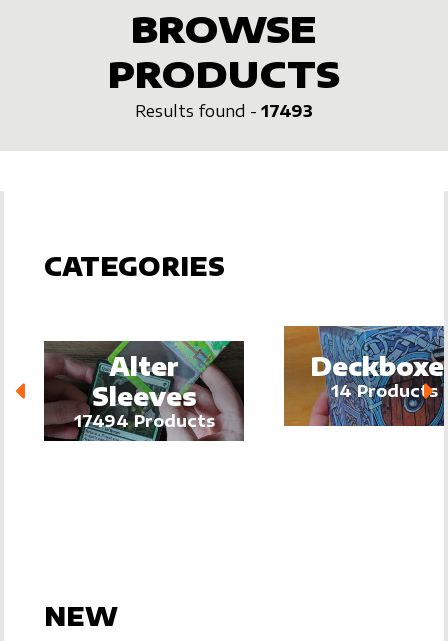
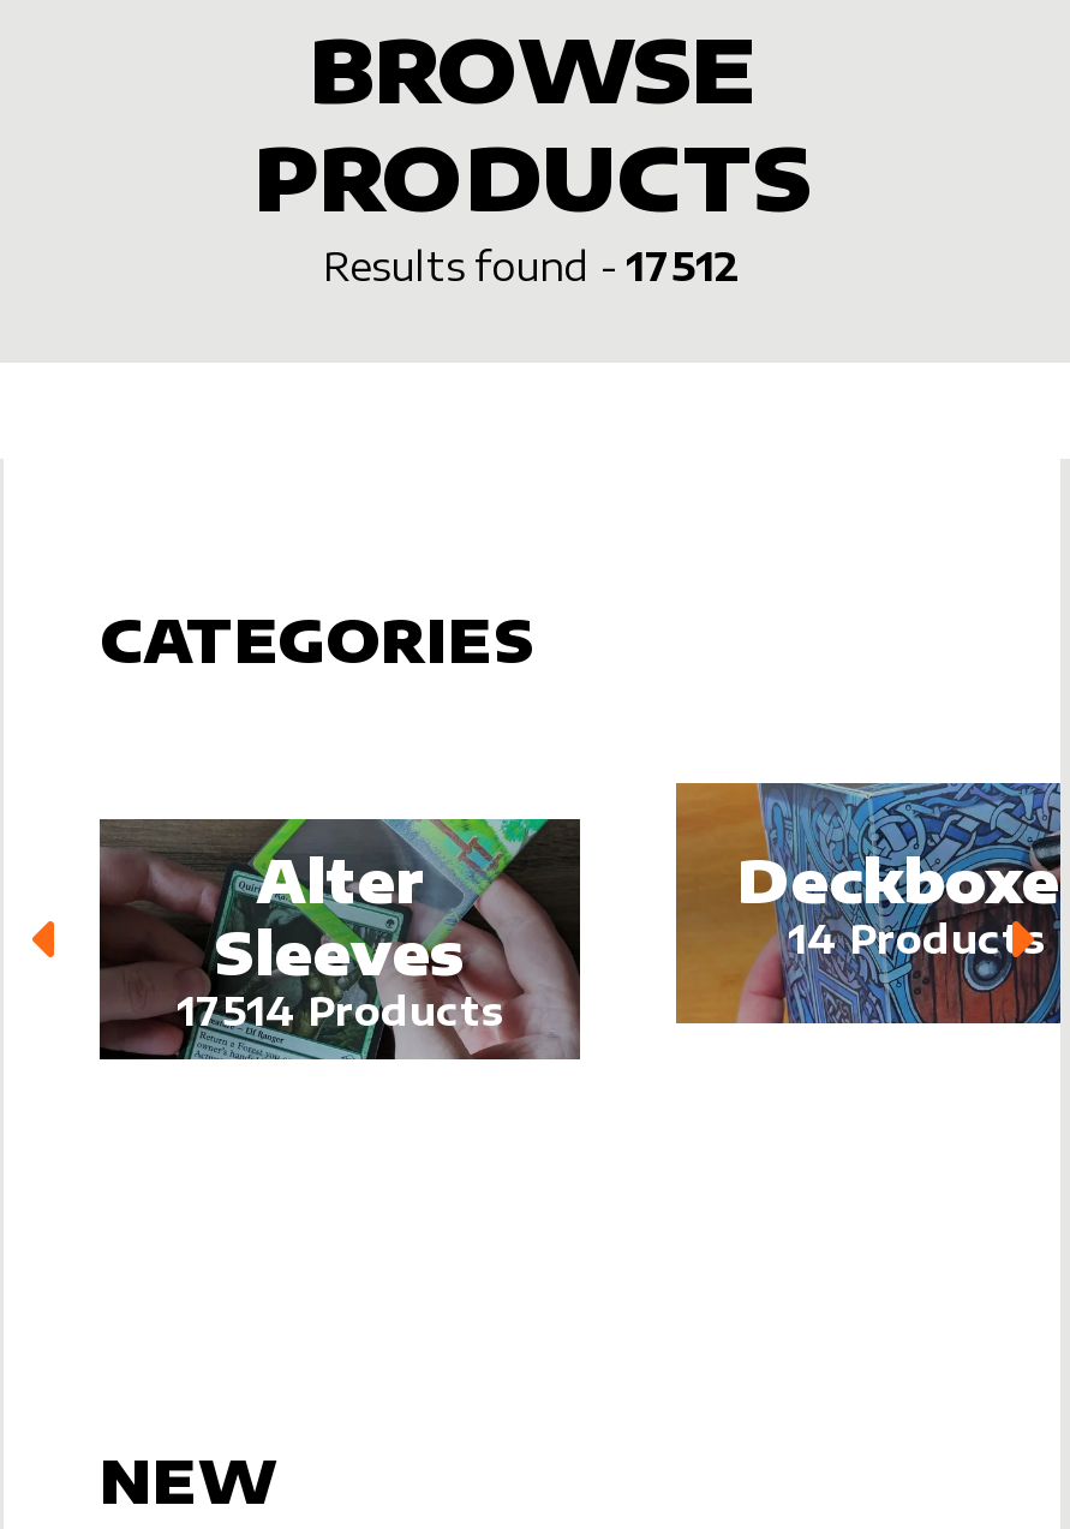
- Results found - 17493
+ Results found - 17512

- 17494 Products
+ 17514 Products
